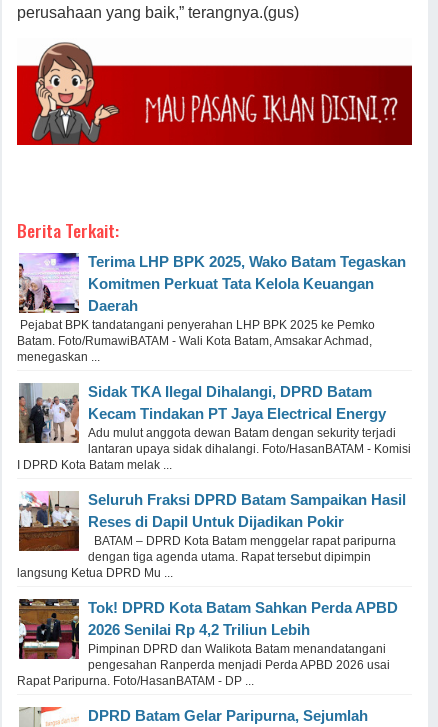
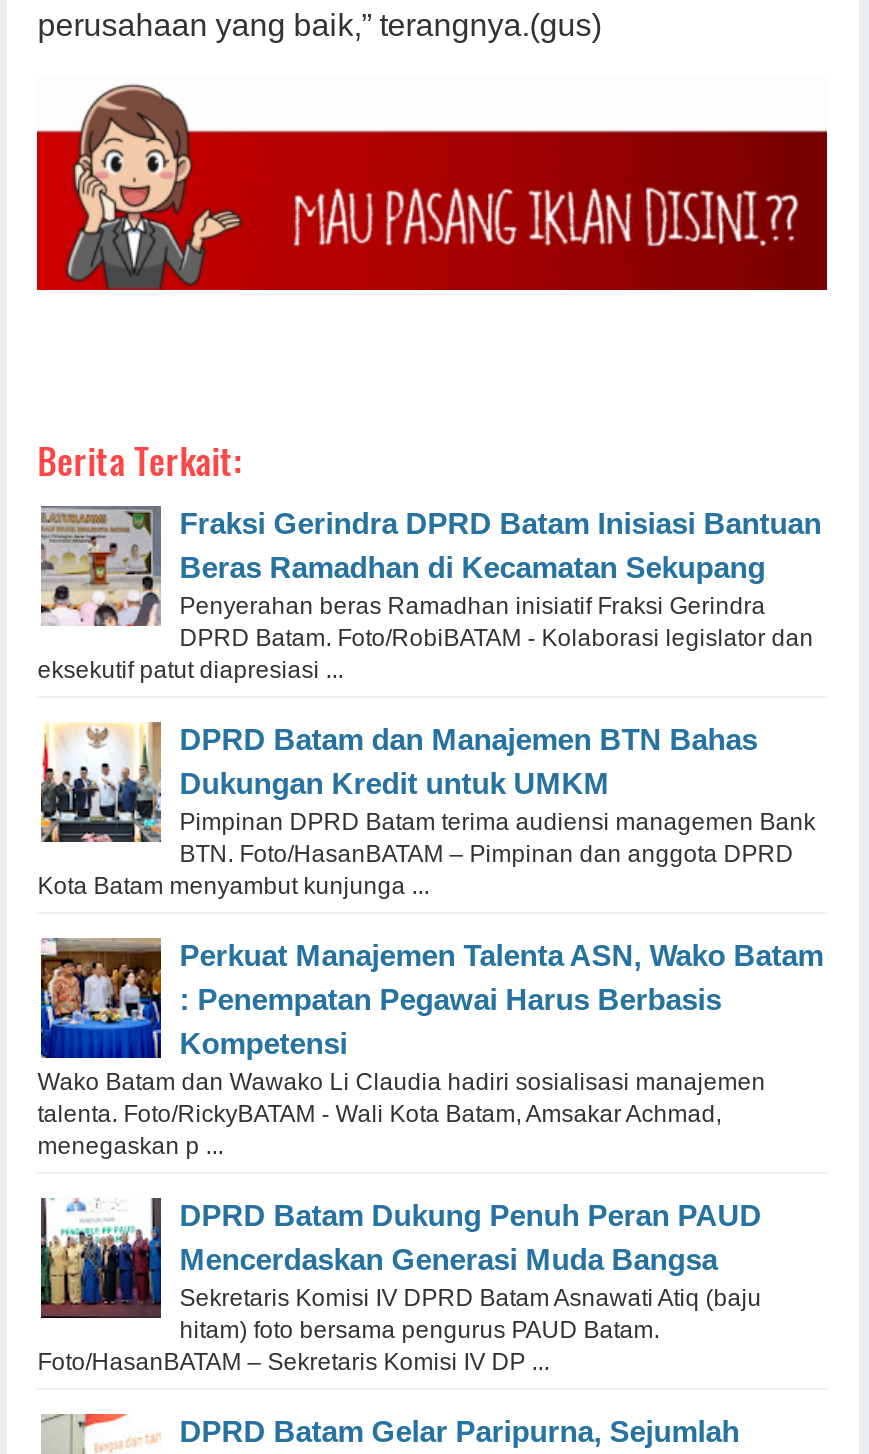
- [image]
- Terima LHP BPK 2025, Wako Batam Tegaskan
- Komitmen Perkuat Tata Kelola Keuangan
- Daerah
- Pejabat BPK tandatangani penyerahan LHP BPK 2025 ke Pemko
- Batam. Foto/RumawiBATAM - Wali Kota Batam, Amsakar Achmad,
- menegaskan ...
+ [image]
+ Fraksi Gerindra DPRD Batam Inisiasi Bantuan
+ Beras Ramadhan di Kecamatan Sekupang
+ Penyerahan beras Ramadhan inisiatif Fraksi Gerindra
+ DPRD Batam. Foto/RobiBATAM - Kolaborasi legislator dan
+ eksekutif patut diapresiasi ...

- [image]
- Sidak TKA Ilegal Dihalangi, DPRD Batam
- Kecam Tindakan PT Jaya Electrical Energy
- Adu mulut anggota dewan Batam dengan sekurity terjadi
- lantaran upaya sidak dihalangi. Foto/HasanBATAM - Komisi
- I DPRD Kota Batam melak ...
+ [image]
+ DPRD Batam dan Manajemen BTN Bahas
+ Dukungan Kredit untuk UMKM
+ Pimpinan DPRD Batam terima audiensi managemen Bank
+ BTN. Foto/HasanBATAM – Pimpinan dan anggota DPRD
+ Kota Batam menyambut kunjunga ...

- [image]
- Seluruh Fraksi DPRD Batam Sampaikan Hasil
- Reses di Dapil Untuk Dijadikan Pokir
- BATAM – DPRD Kota Batam menggelar rapat paripurna
- dengan tiga agenda utama. Rapat tersebut dipimpin
- langsung Ketua DPRD Mu ...
+ [image]
+ Perkuat Manajemen Talenta ASN, Wako Batam
+ : Penempatan Pegawai Harus Berbasis
+ Kompetensi
+ Wako Batam dan Wawako Li Claudia hadiri sosialisasi manajemen
+ talenta. Foto/RickyBATAM - Wali Kota Batam, Amsakar Achmad,
+ menegaskan p ...

- [image]
- Tok! DPRD Kota Batam Sahkan Perda APBD
- 2026 Senilai Rp 4,2 Triliun Lebih
- Pimpinan DPRD dan Walikota Batam menandatangani
- pengesahan Ranperda menjadi Perda APBD 2026 usai
- Rapat Paripurna. Foto/HasanBATAM - DP ...
+ [image]
+ DPRD Batam Dukung Penuh Peran PAUD
+ Mencerdaskan Generasi Muda Bangsa
+ Sekretaris Komisi IV DPRD Batam Asnawati Atiq (baju
+ hitam) foto bersama pengurus PAUD Batam.
+ Foto/HasanBATAM – Sekretaris Komisi IV DP ...
